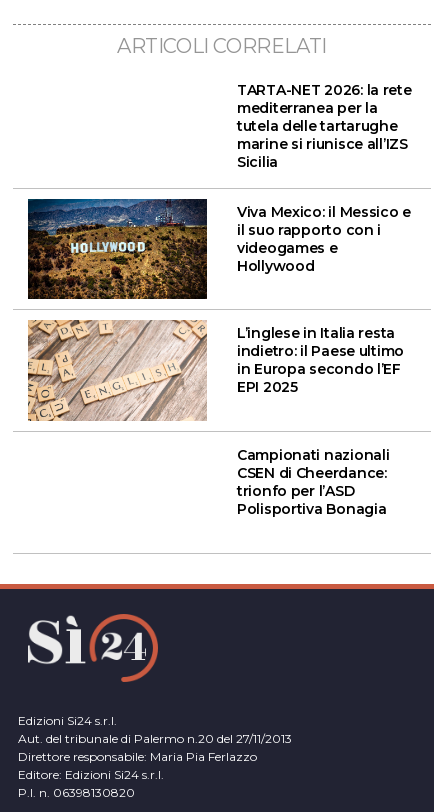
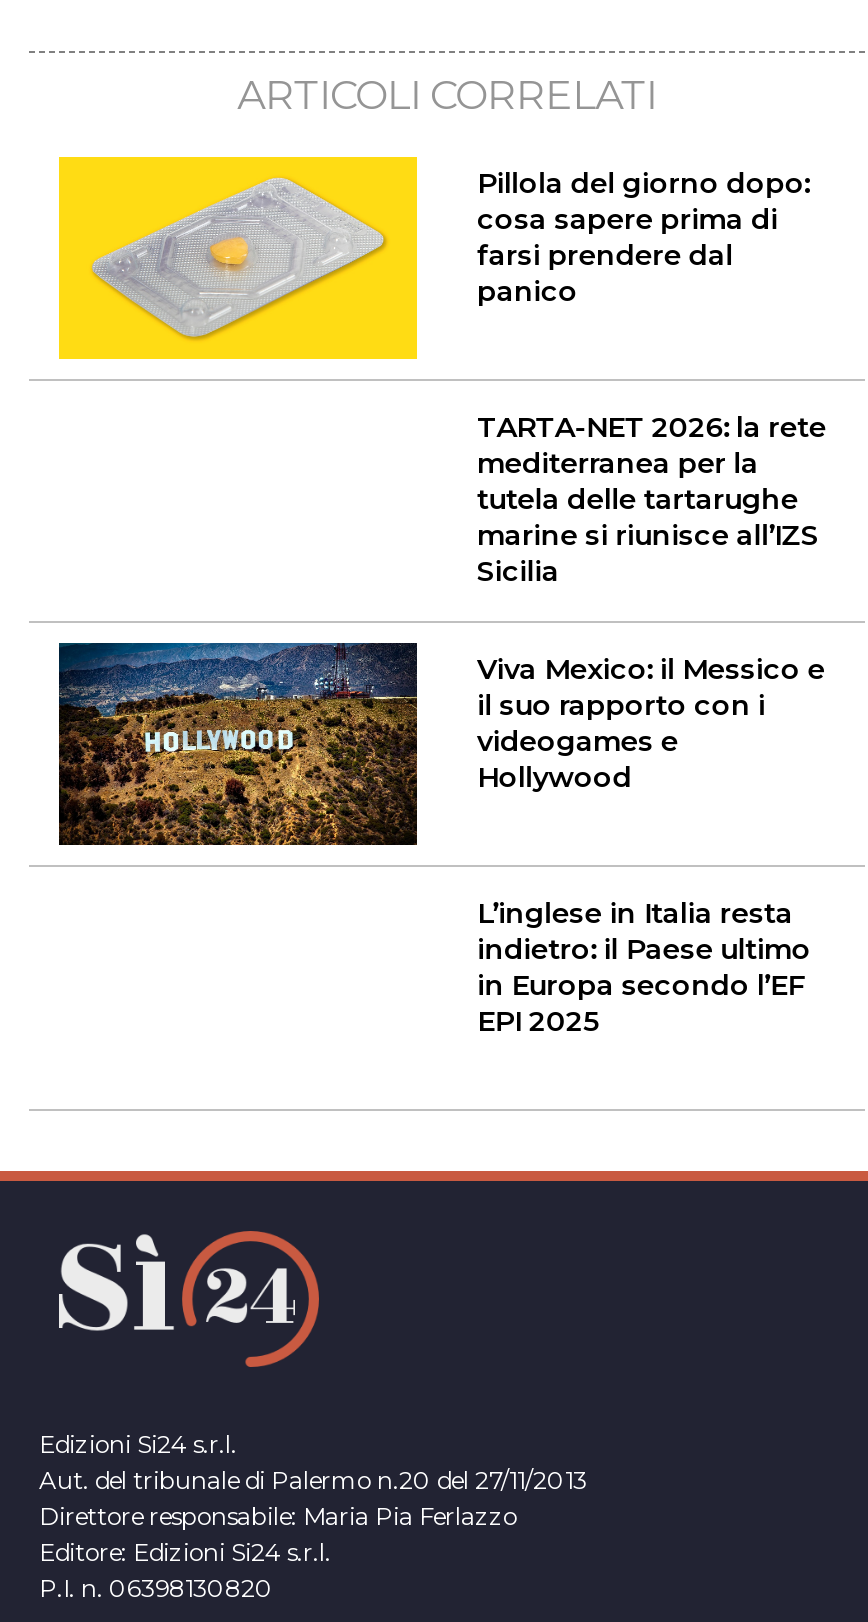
+ [image]
+ Pillola del giorno dopo:
+ cosa sapere prima di
+ farsi prendere dal
+ panico

moved down: [image] | TARTA-NET 2026: la rete | mediterranea per la | ... | in Europa secondo l’EF | EPI 2025

- [image]

- Campionati nazionali
- CSEN di Cheerdance:
- trionfo per l’ASD
- Polisportiva Bonagia
